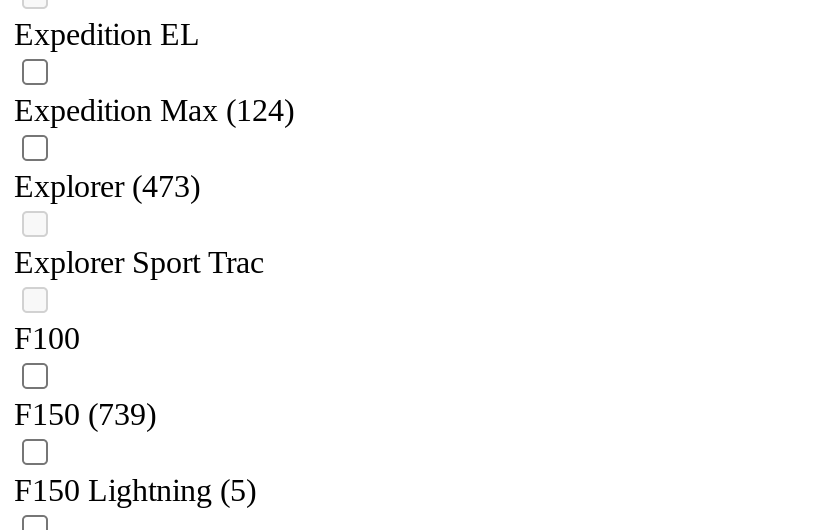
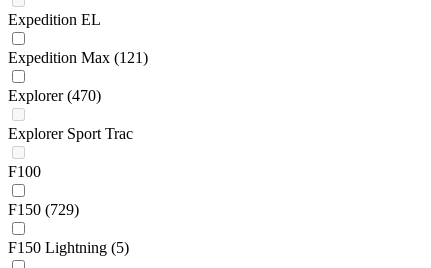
- Expedition Max (124)
+ Expedition Max (121)

- Explorer (473)
+ Explorer (470)

- F150 (739)
+ F150 (729)
